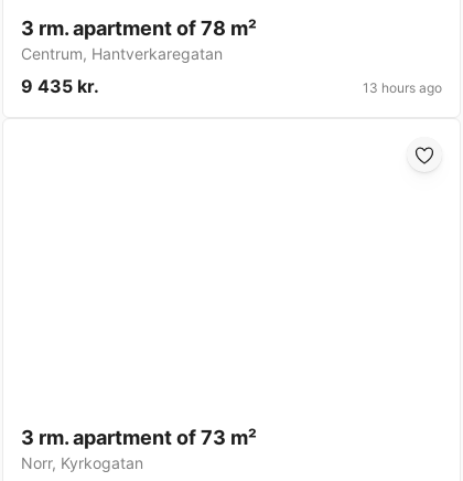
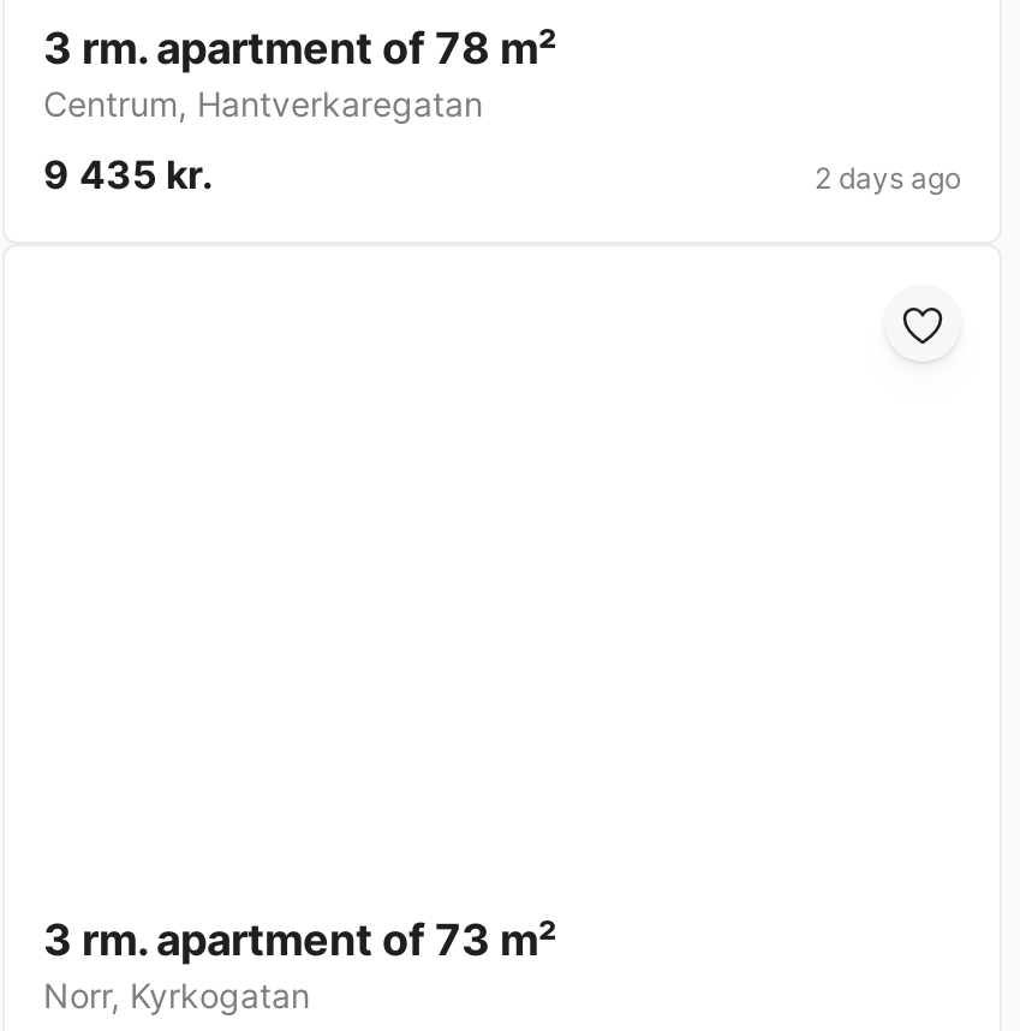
- 13 hours ago
+ 2 days ago
